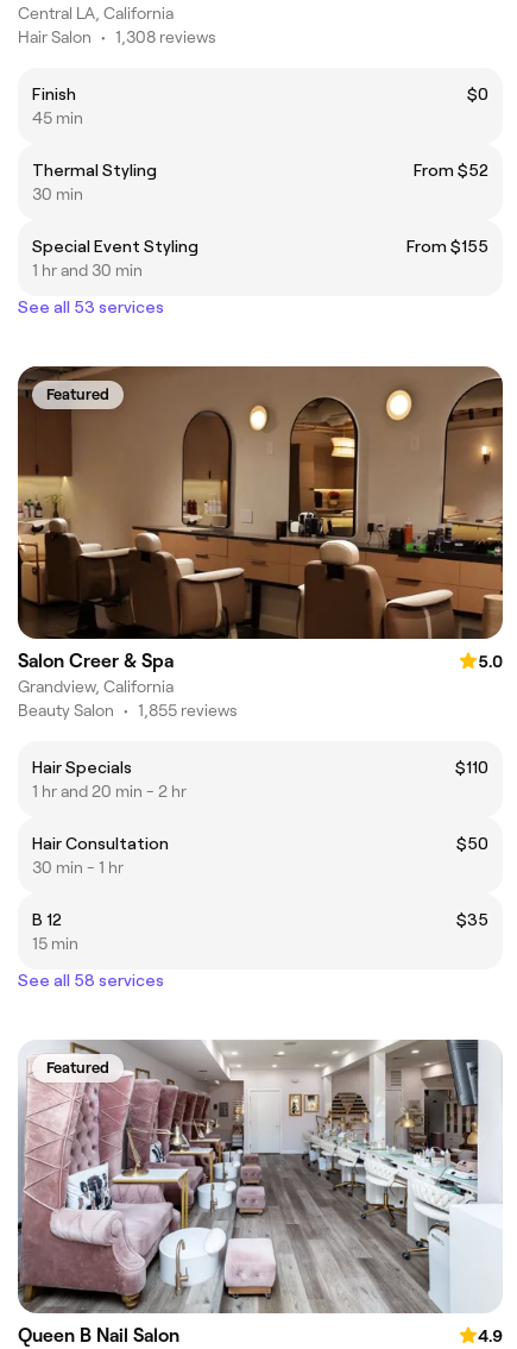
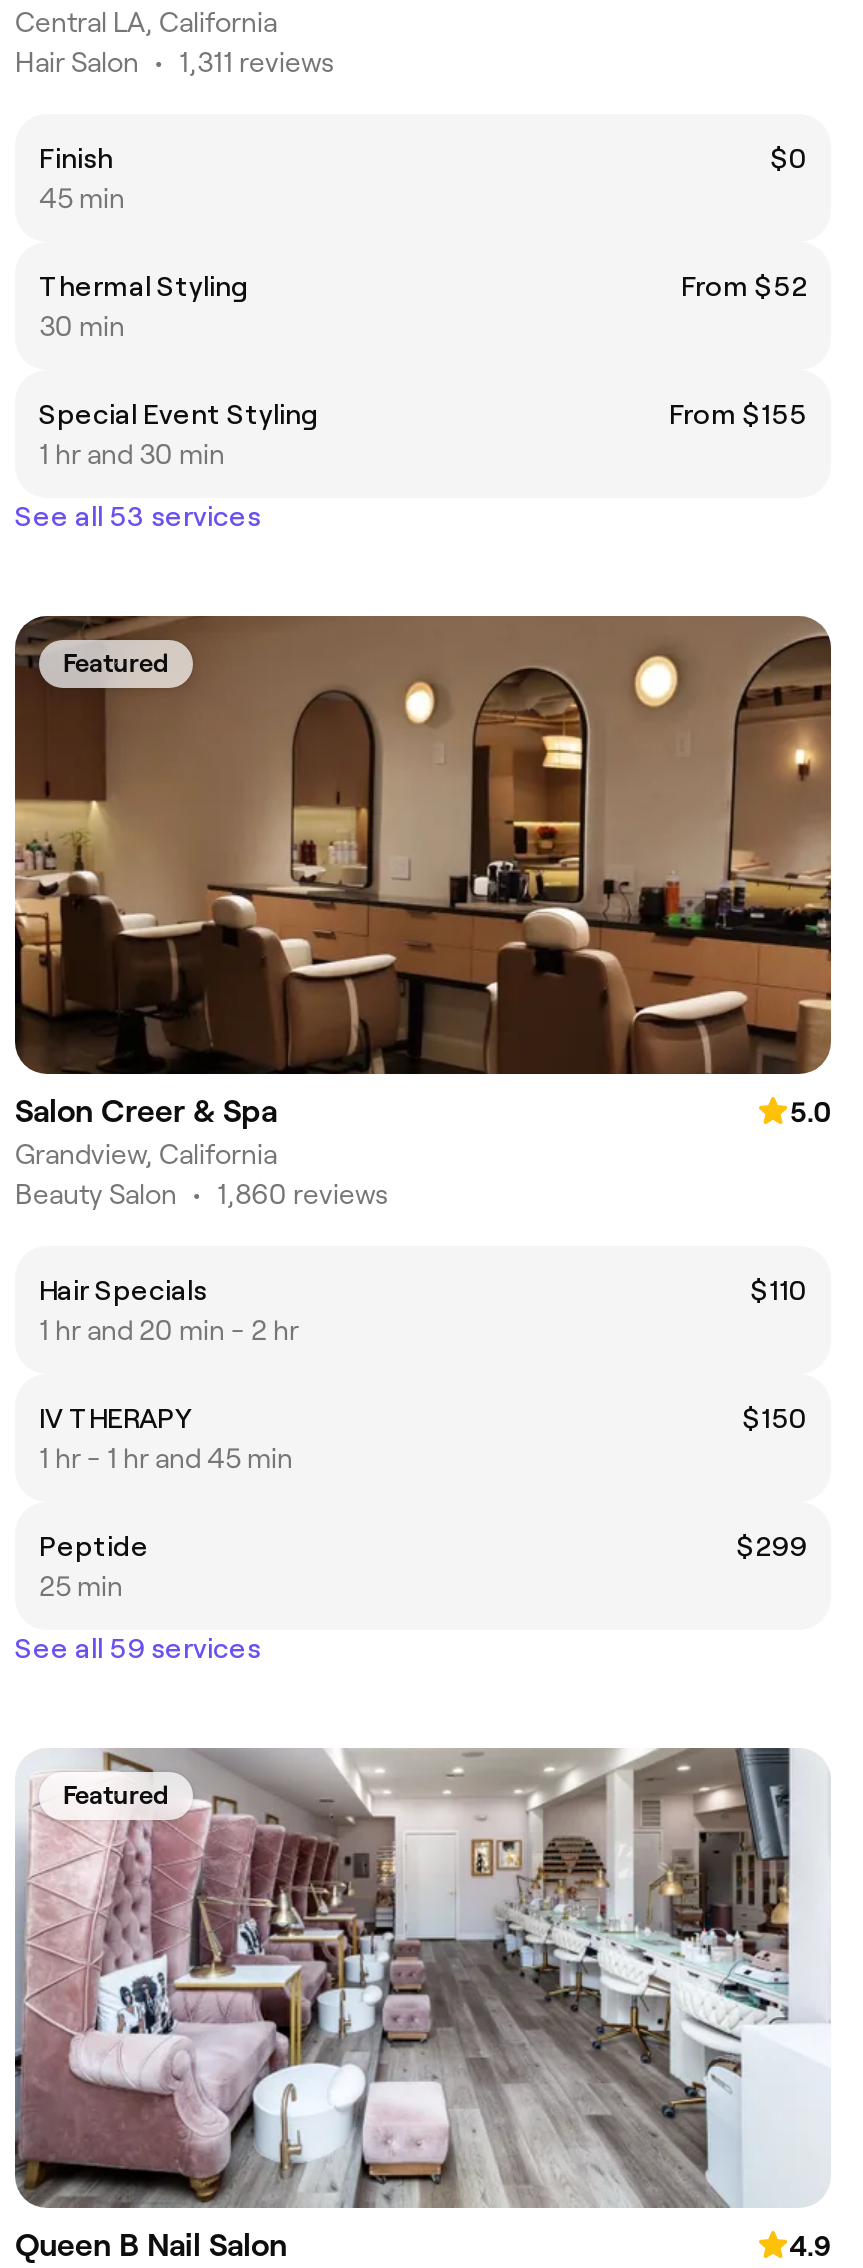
- Hair Salon • 1,308 reviews
+ Hair Salon • 1,311 reviews

- Beauty Salon • 1,855 reviews
+ Beauty Salon • 1,860 reviews

- Hair Consultation
- $50
- 30 min - 1 hr
+ IV THERAPY
+ $150
+ 1 hr - 1 hr and 45 min

- B 12
- $35
- 15 min
+ Peptide
+ $299
+ 25 min

- See all 58 services
+ See all 59 services
